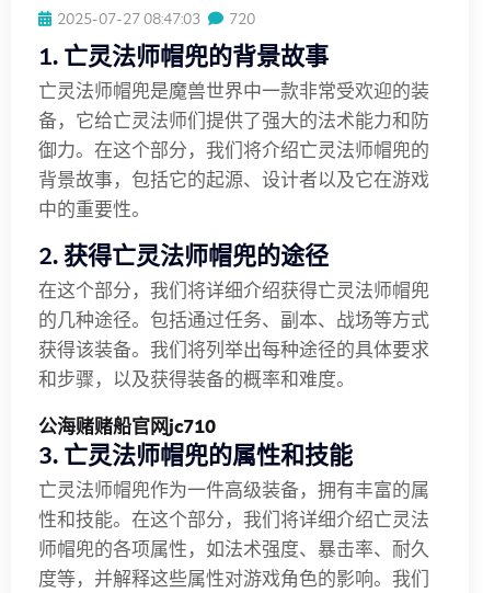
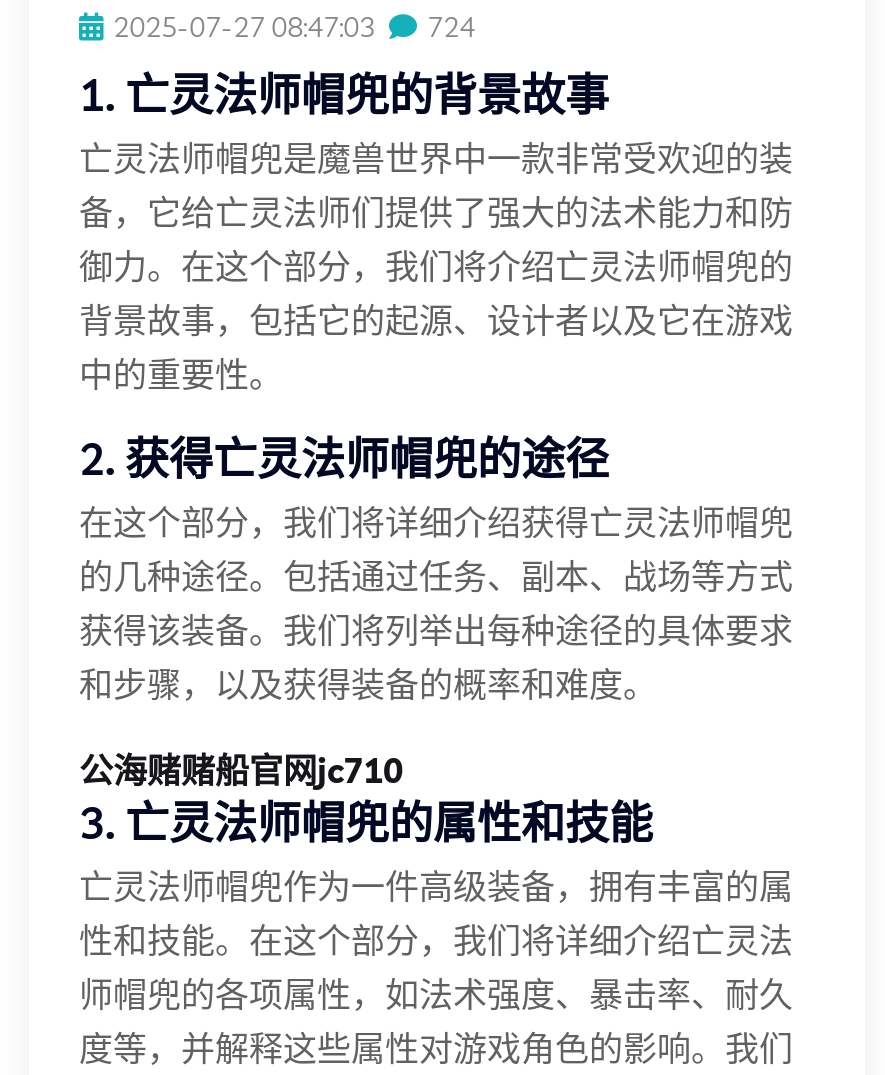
- 2025-07-27 08:47:03 720
+ 2025-07-27 08:47:03 724
